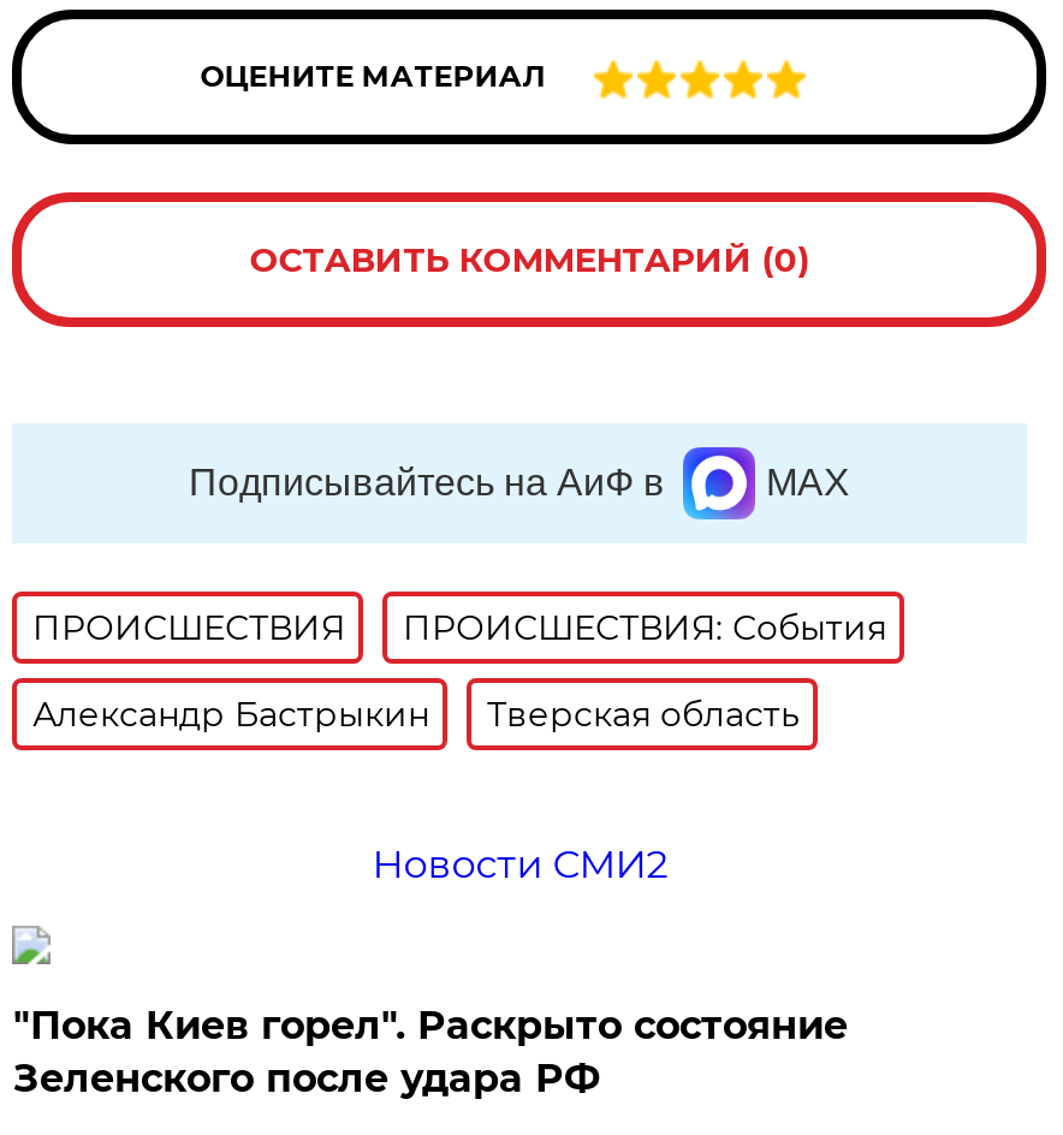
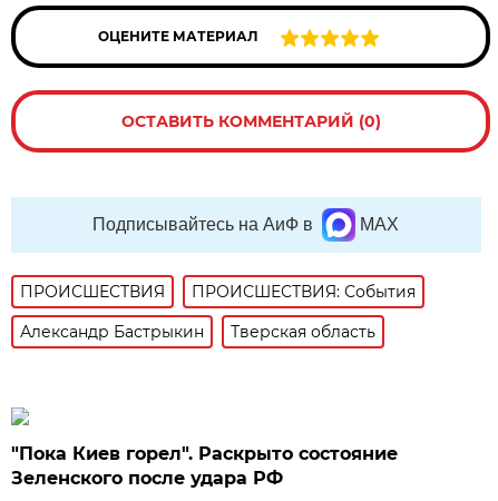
- Новости СМИ2
